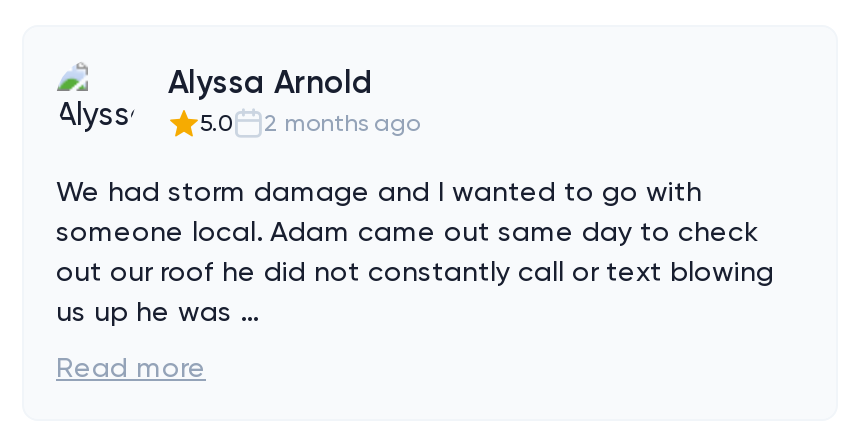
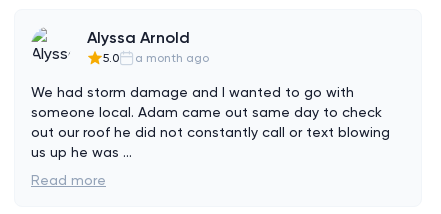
- 2 months ago
+ a month ago
